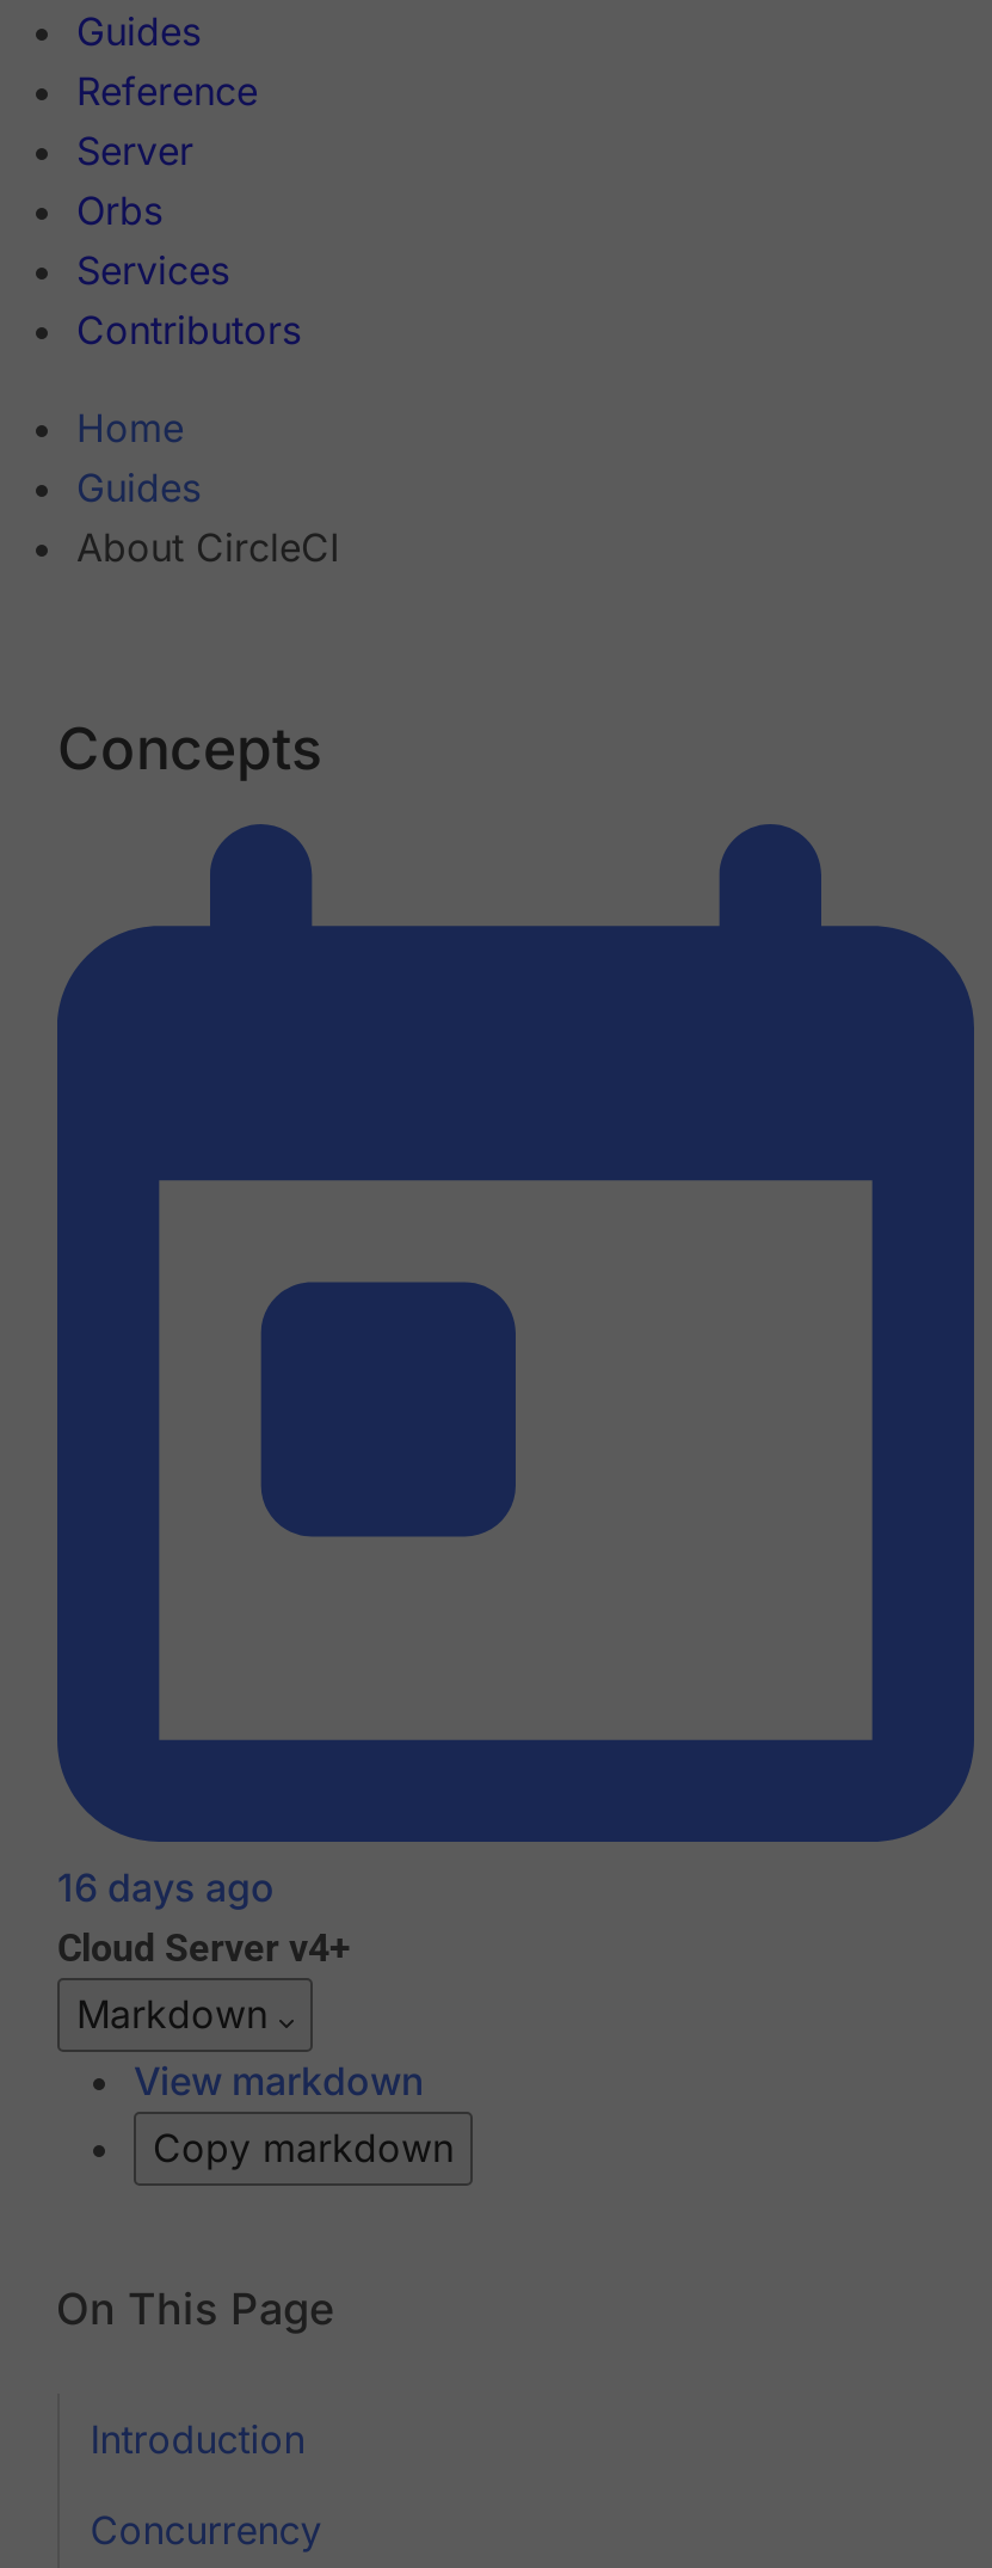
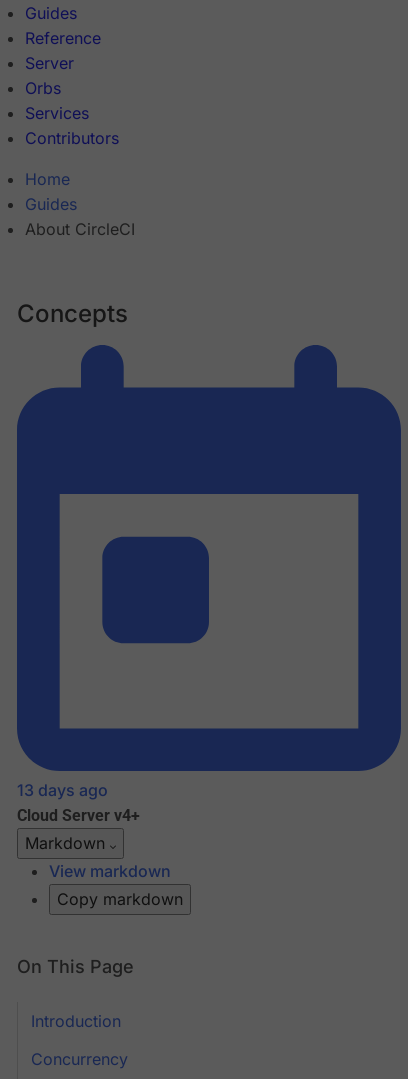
- 16 days ago
+ 13 days ago
